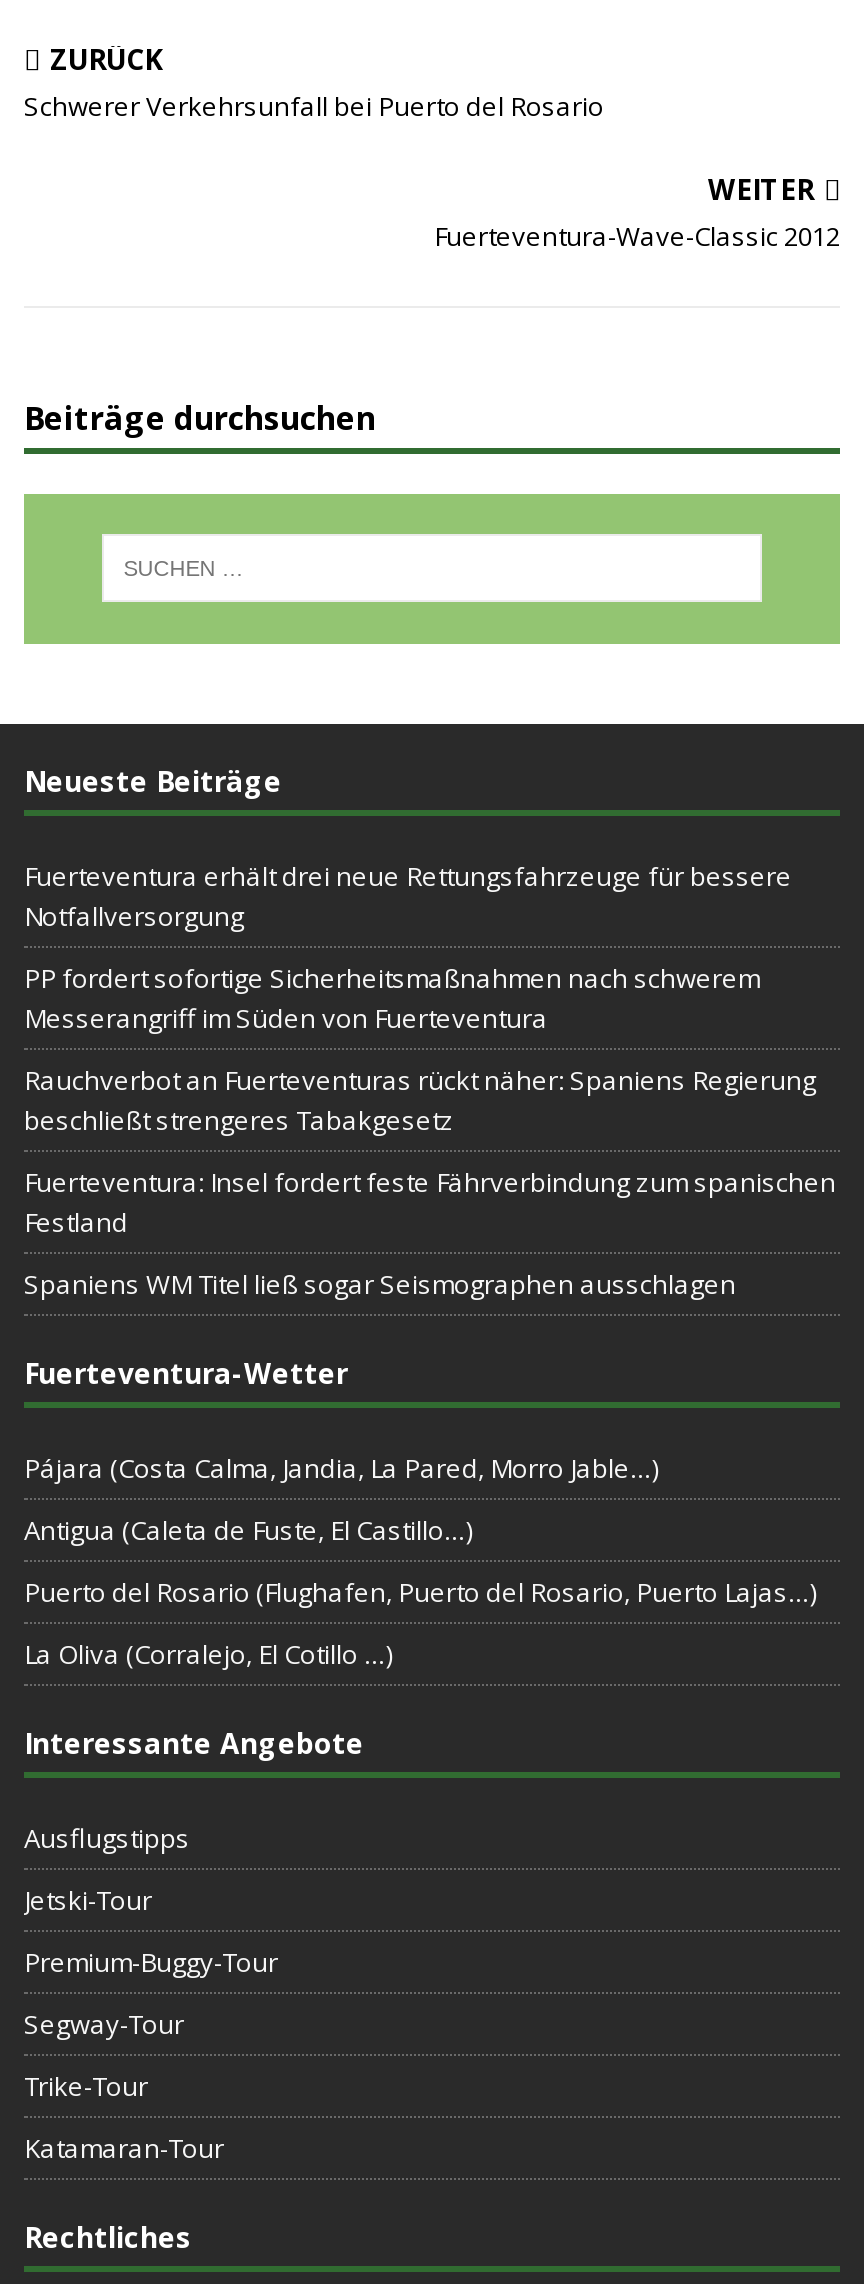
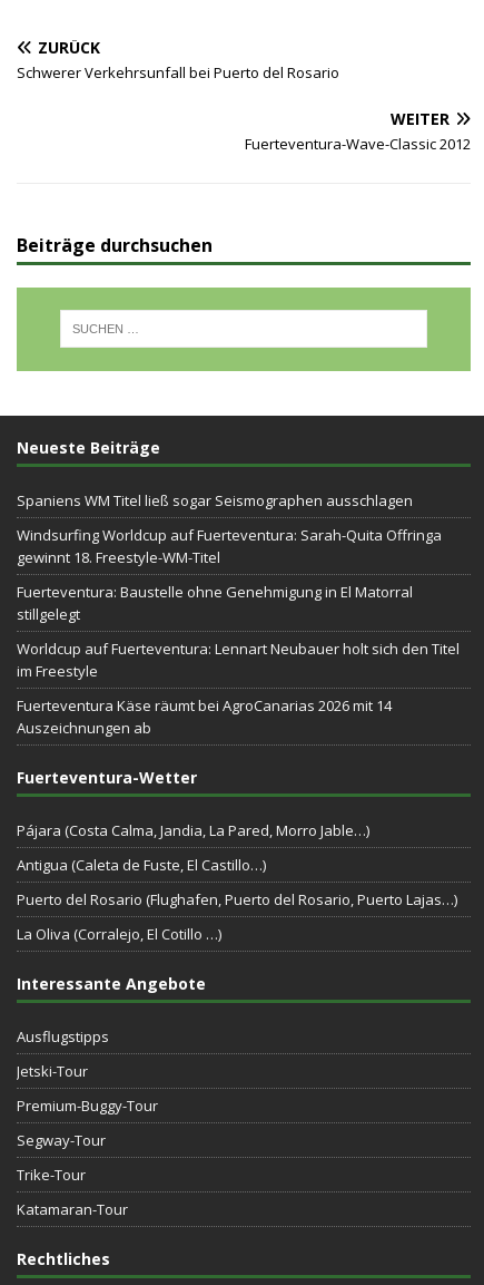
- Fuerteventura erhält drei neue Rettungsfahrzeuge für bessere
- Notfallversorgung
- PP fordert sofortige Sicherheitsmaßnahmen nach schwerem
- Messerangriff im Süden von Fuerteventura
- Rauchverbot an Fuerteventuras rückt näher: Spaniens Regierung
- beschließt strengeres Tabakgesetz
- Fuerteventura: Insel fordert feste Fährverbindung zum spanischen
- Festland

moved up: Spaniens WM Titel ließ sogar Seismographen ausschlagen

+ Windsurfing Worldcup auf Fuerteventura: Sarah-Quita Offringa
+ gewinnt 18. Freestyle-WM-Titel
+ Fuerteventura: Baustelle ohne Genehmigung in El Matorral
+ stillgelegt
+ Worldcup auf Fuerteventura: Lennart Neubauer holt sich den Titel
+ im Freestyle
+ Fuerteventura Käse räumt bei AgroCanarias 2026 mit 14
+ Auszeichnungen ab
